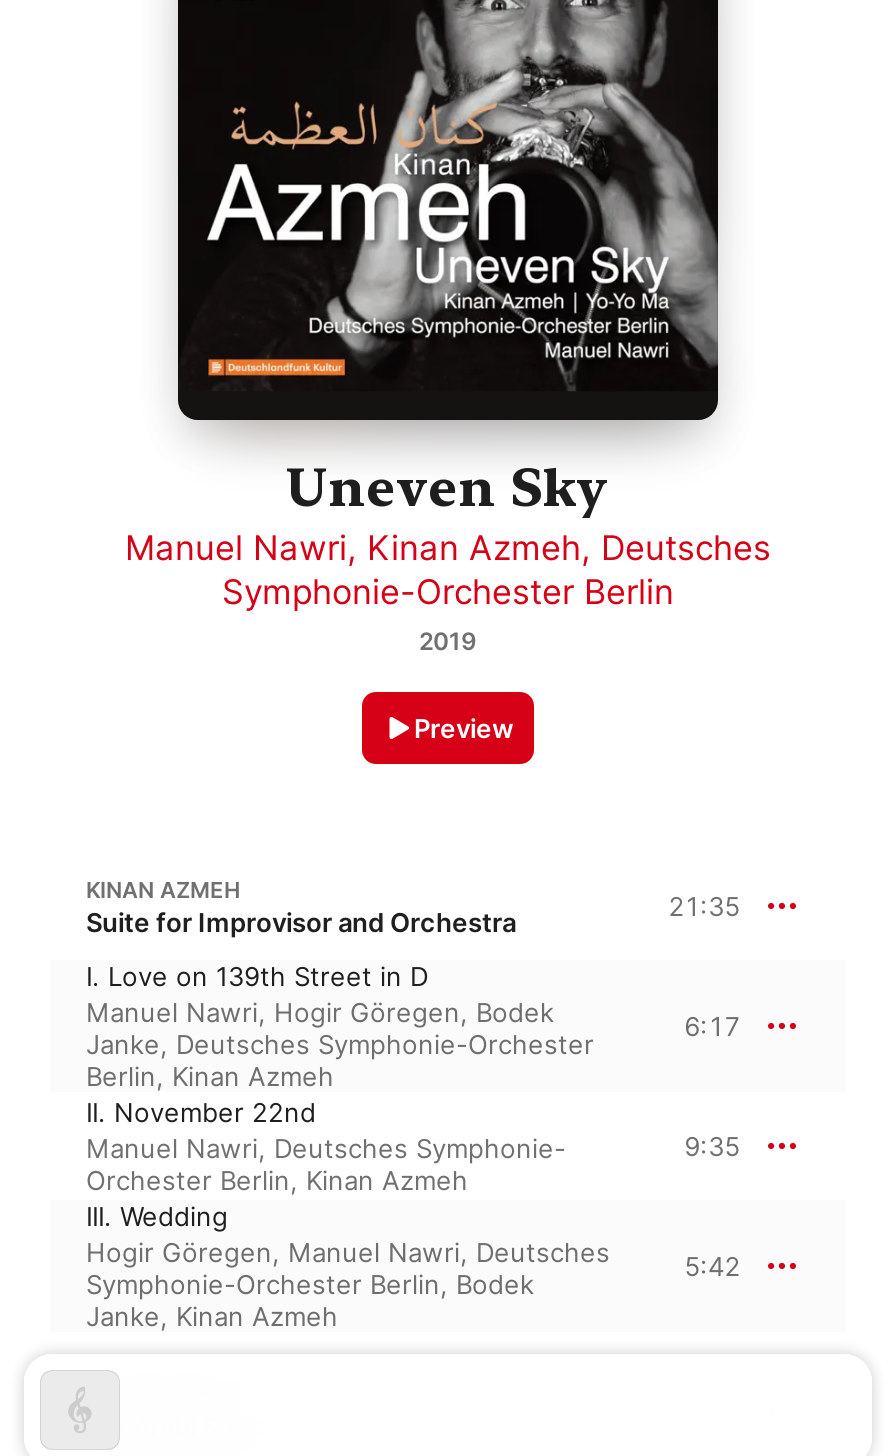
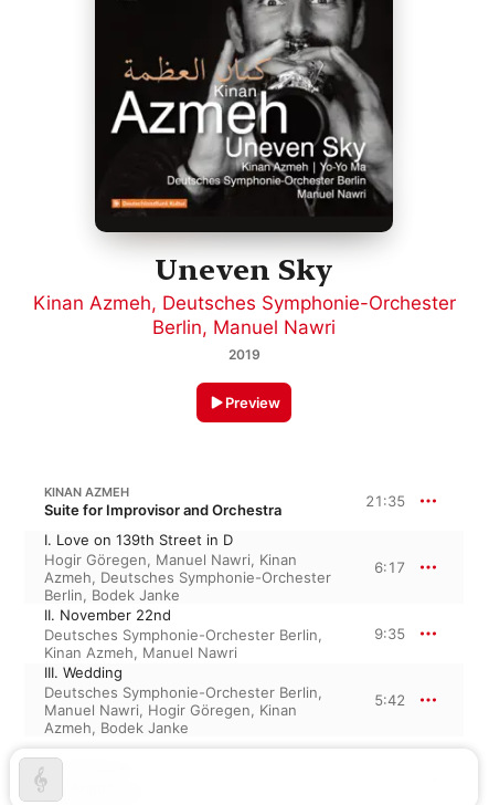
- Manuel Nawri, Kinan Azmeh, Deutsches
- Symphonie-Orchester Berlin
+ Kinan Azmeh, Deutsches Symphonie-Orchester
+ Berlin, Manuel Nawri

- Manuel Nawri, Hogir Göregen, Bodek
- Janke, Deutsches Symphonie-Orchester
- Berlin, Kinan Azmeh
+ Hogir Göregen, Manuel Nawri, Kinan
+ Azmeh, Deutsches Symphonie-Orchester
+ Berlin, Bodek Janke

- Manuel Nawri, Deutsches Symphonie-
- Orchester Berlin, Kinan Azmeh
+ Deutsches Symphonie-Orchester Berlin,
+ Kinan Azmeh, Manuel Nawri

- Hogir Göregen, Manuel Nawri, Deutsches
- Symphonie-Orchester Berlin, Bodek
- Janke, Kinan Azmeh
+ Deutsches Symphonie-Orchester Berlin,
+ Manuel Nawri, Hogir Göregen, Kinan
+ Azmeh, Bodek Janke
